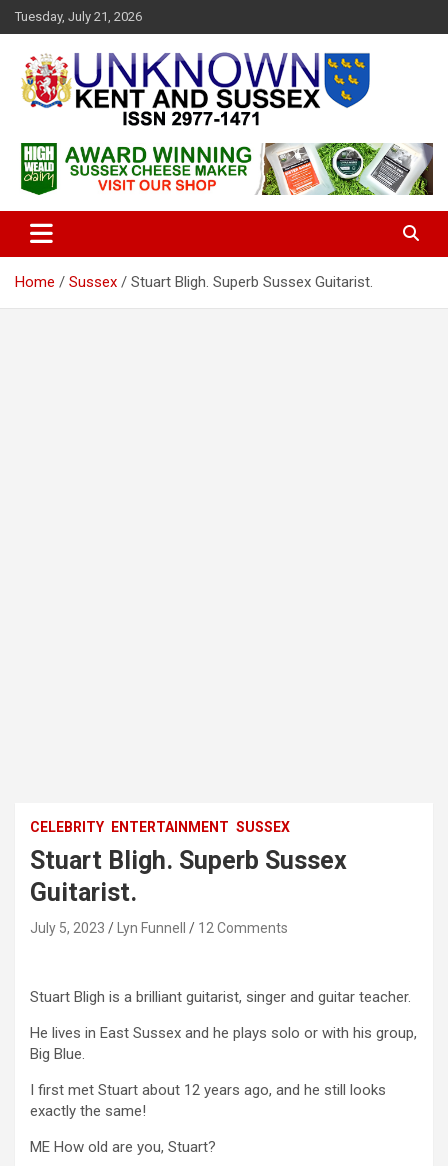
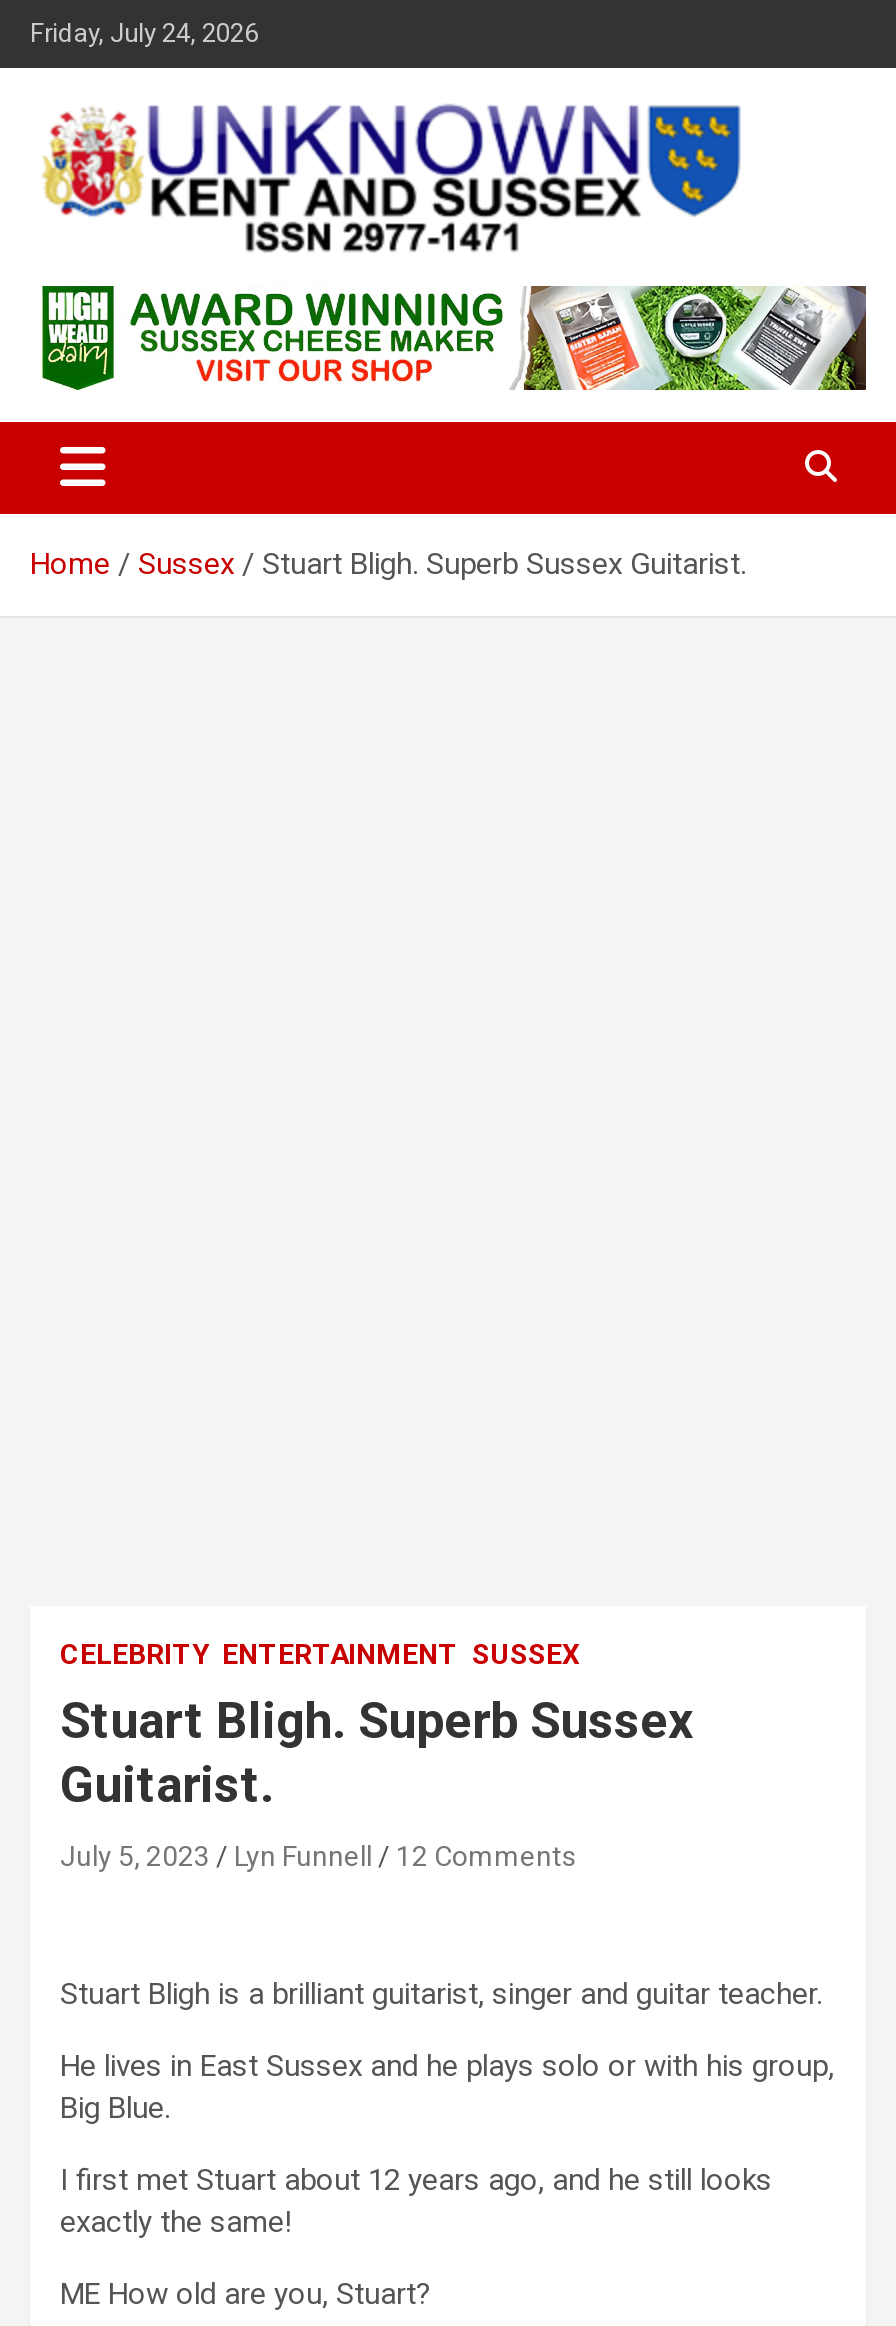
- Tuesday, July 21, 2026
+ Friday, July 24, 2026
